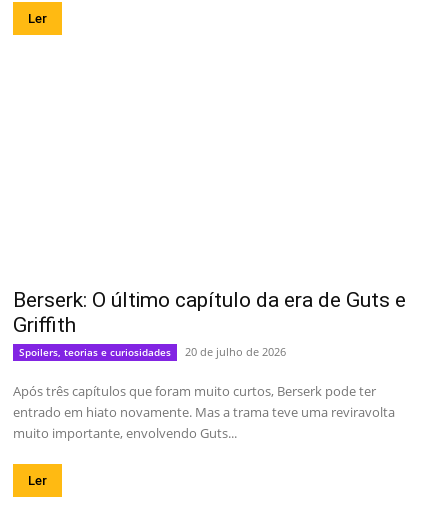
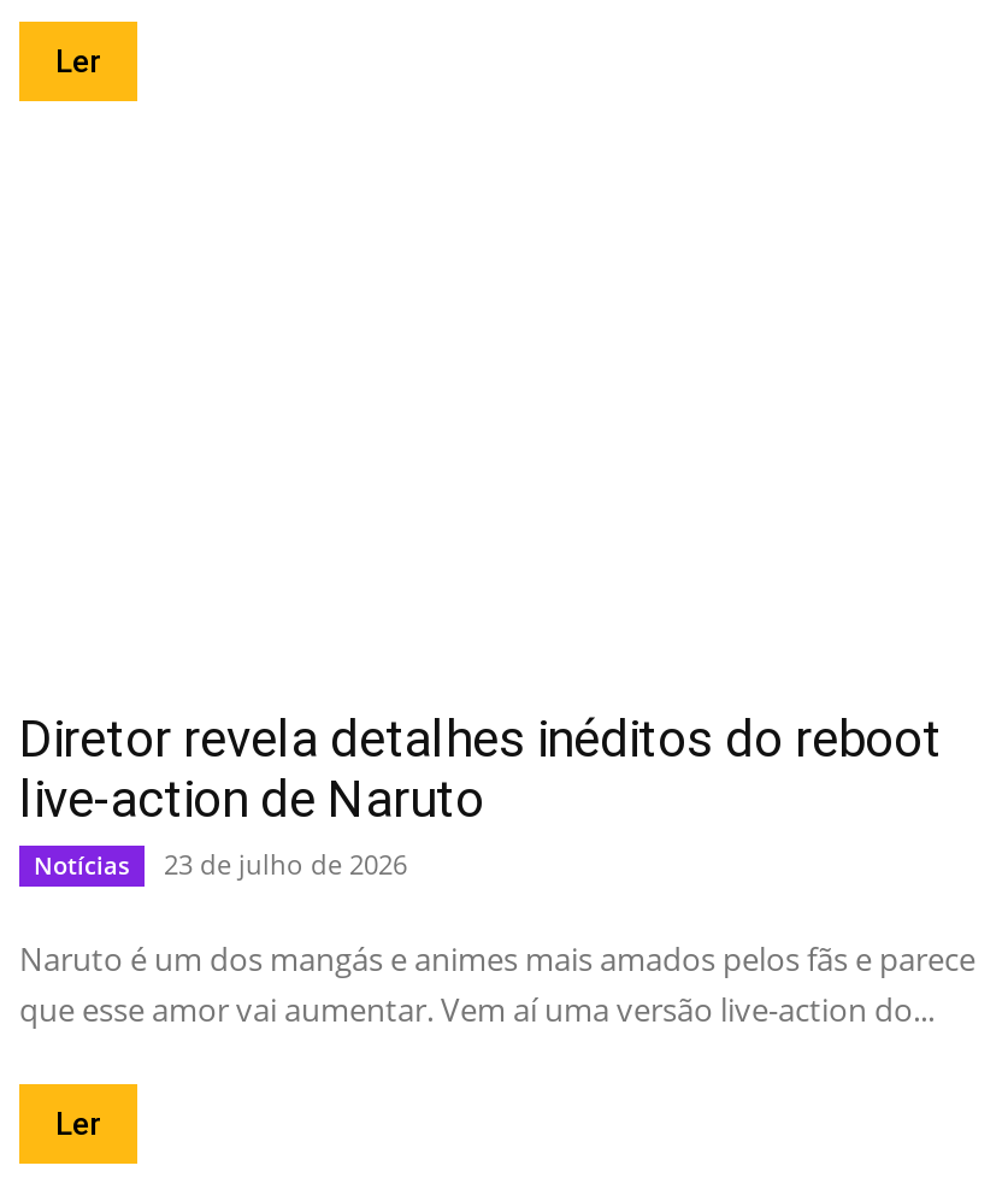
- Berserk: O último capítulo da era de Guts e
- Griffith
- Spoilers, teorias e curiosidades
- 20 de julho de 2026
+ Diretor revela detalhes inéditos do reboot
+ live-action de Naruto
+ Notícias
+ 23 de julho de 2026

- Após três capítulos que foram muito curtos, Berserk pode ter
- entrado em hiato novamente. Mas a trama teve uma reviravolta
- muito importante, envolvendo Guts...
+ Naruto é um dos mangás e animes mais amados pelos fãs e parece
+ que esse amor vai aumentar. Vem aí uma versão live-action do...
